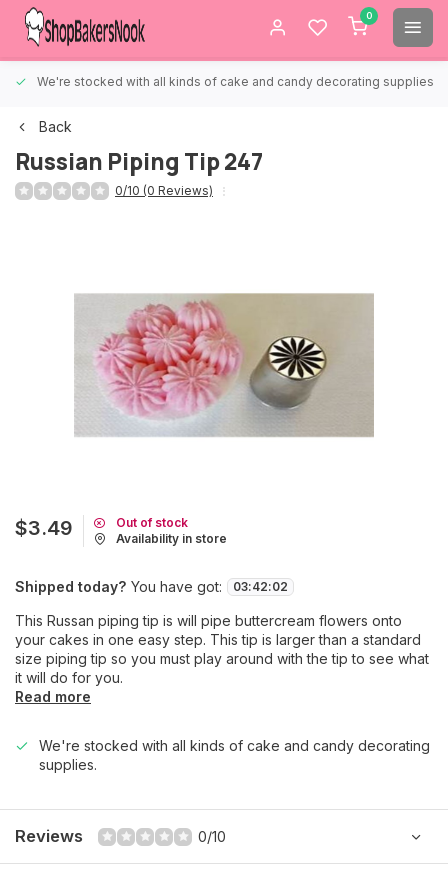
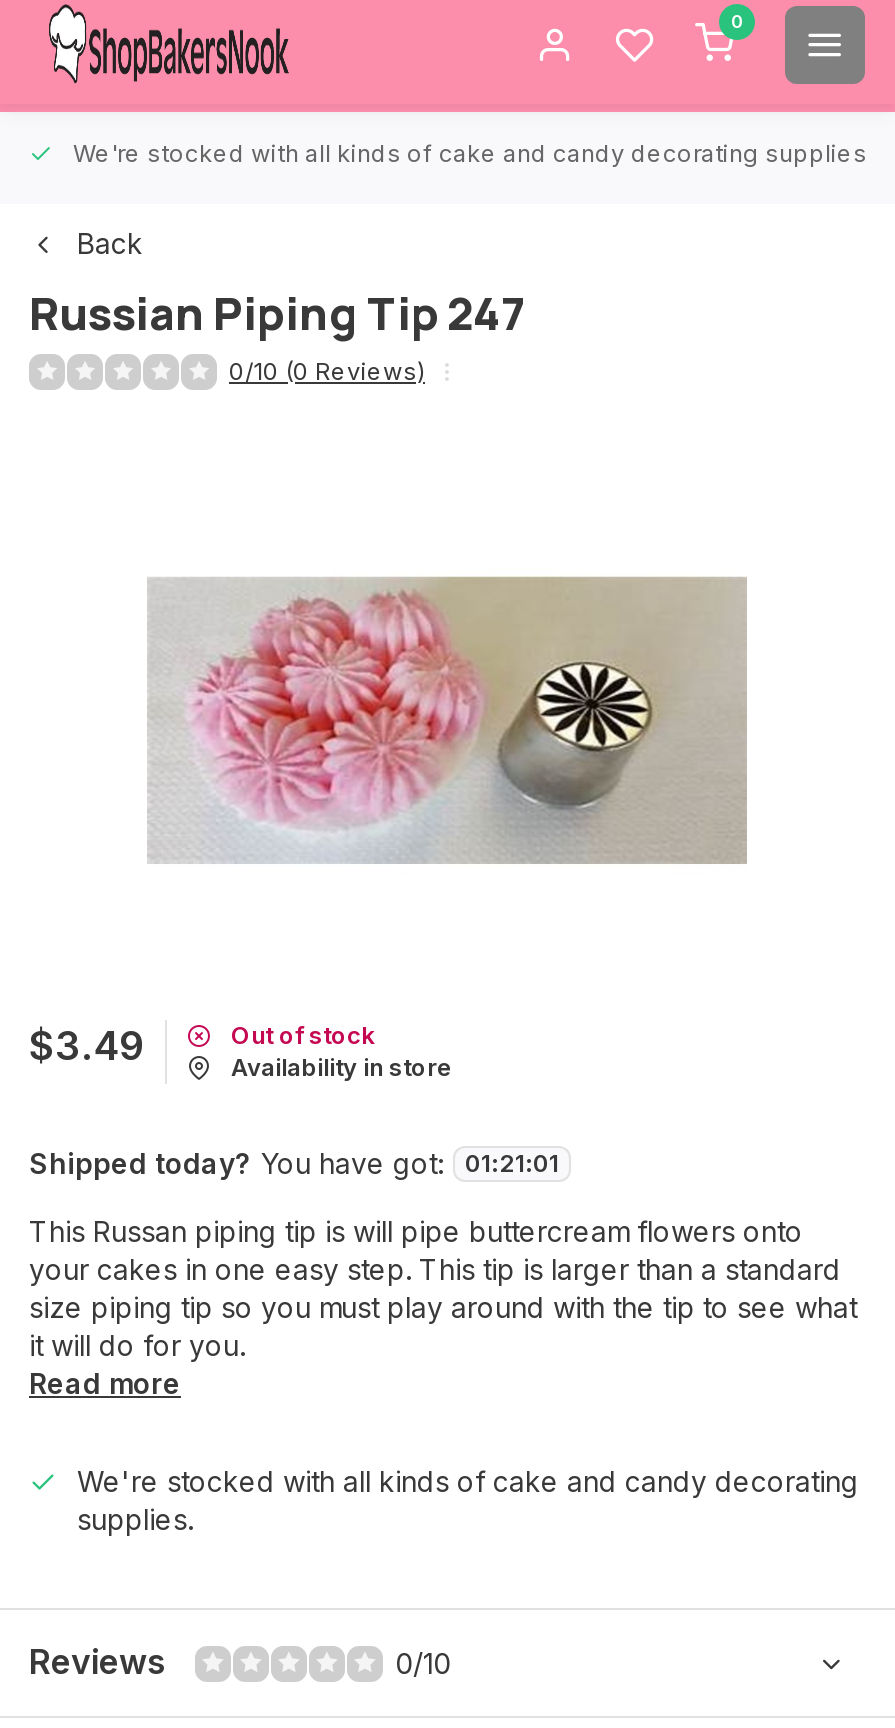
- Shipped today? You have got: 03:42:02
+ Shipped today? You have got: 01:21:01
